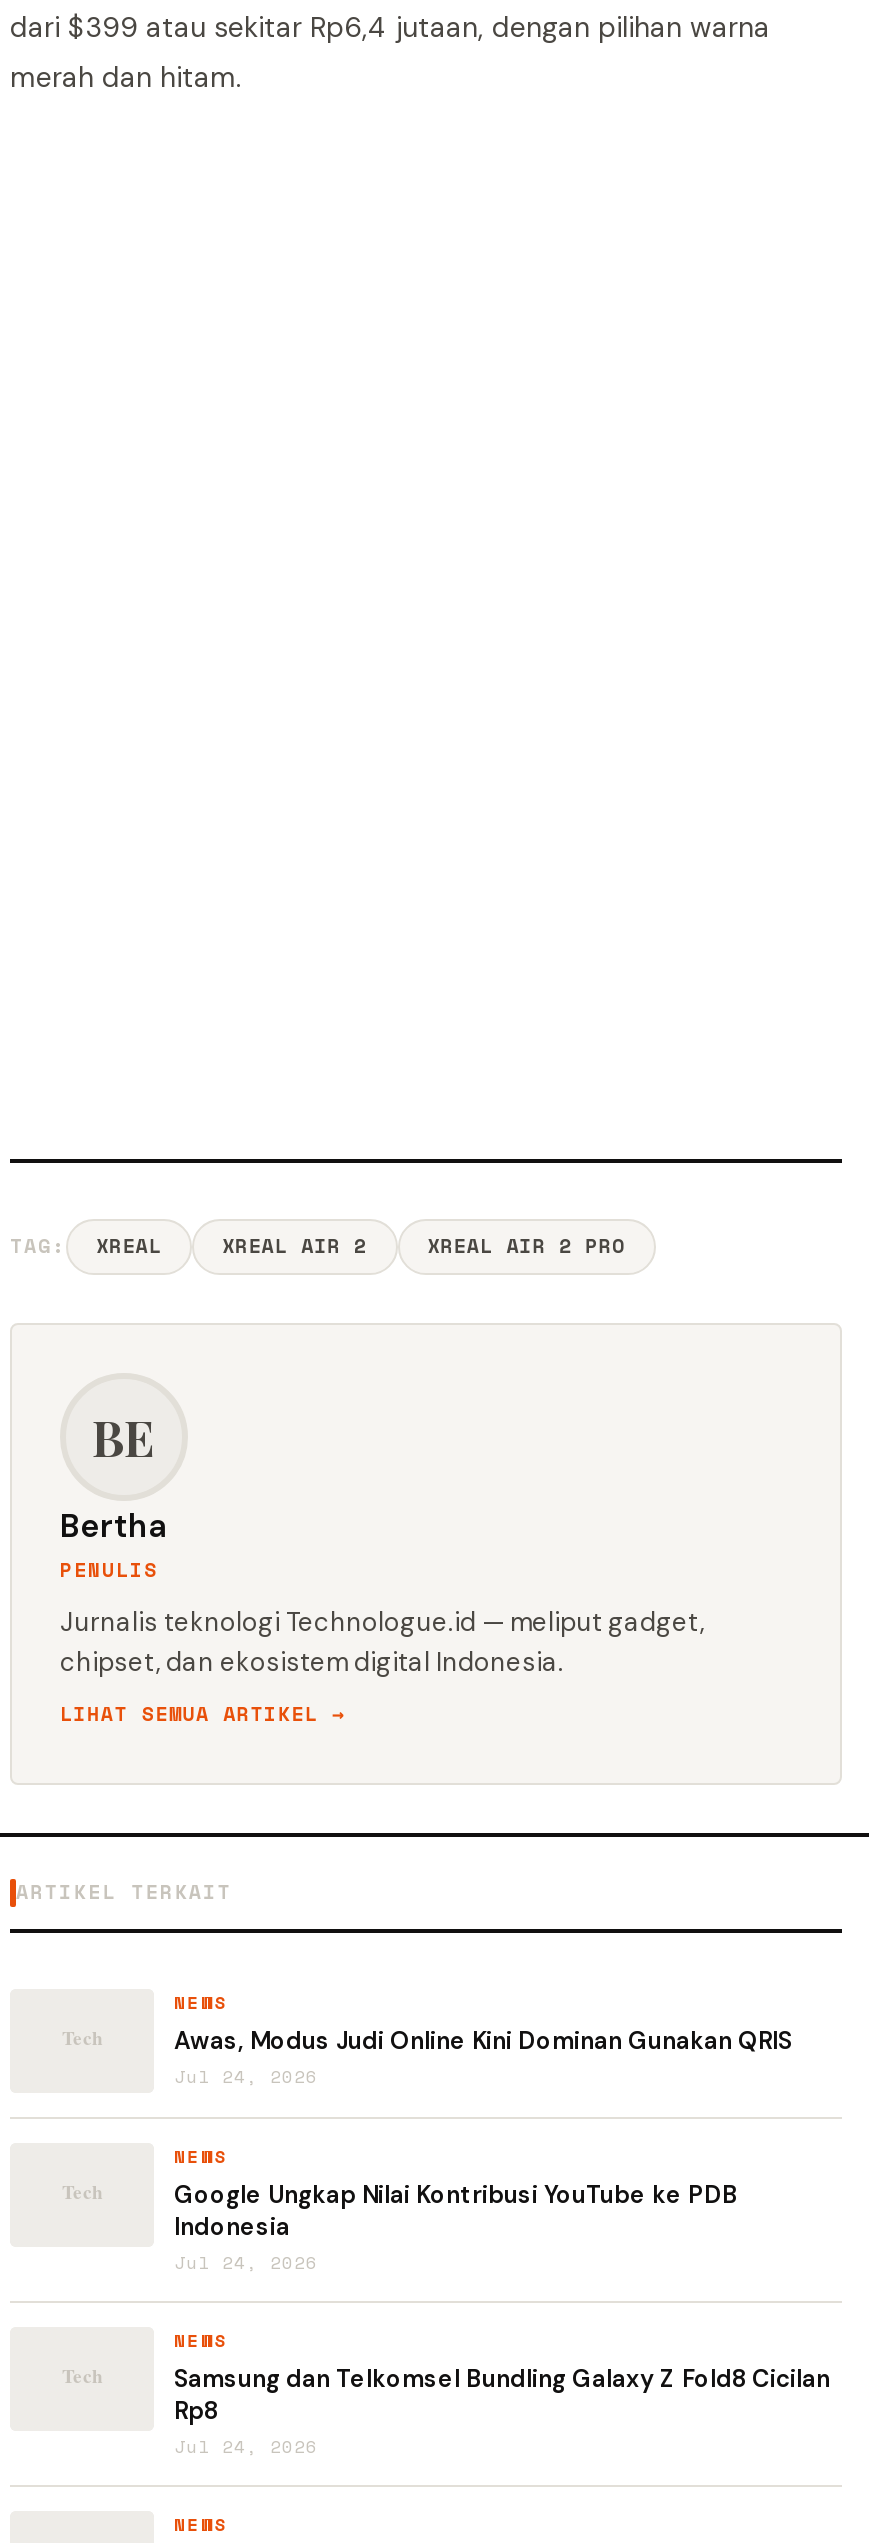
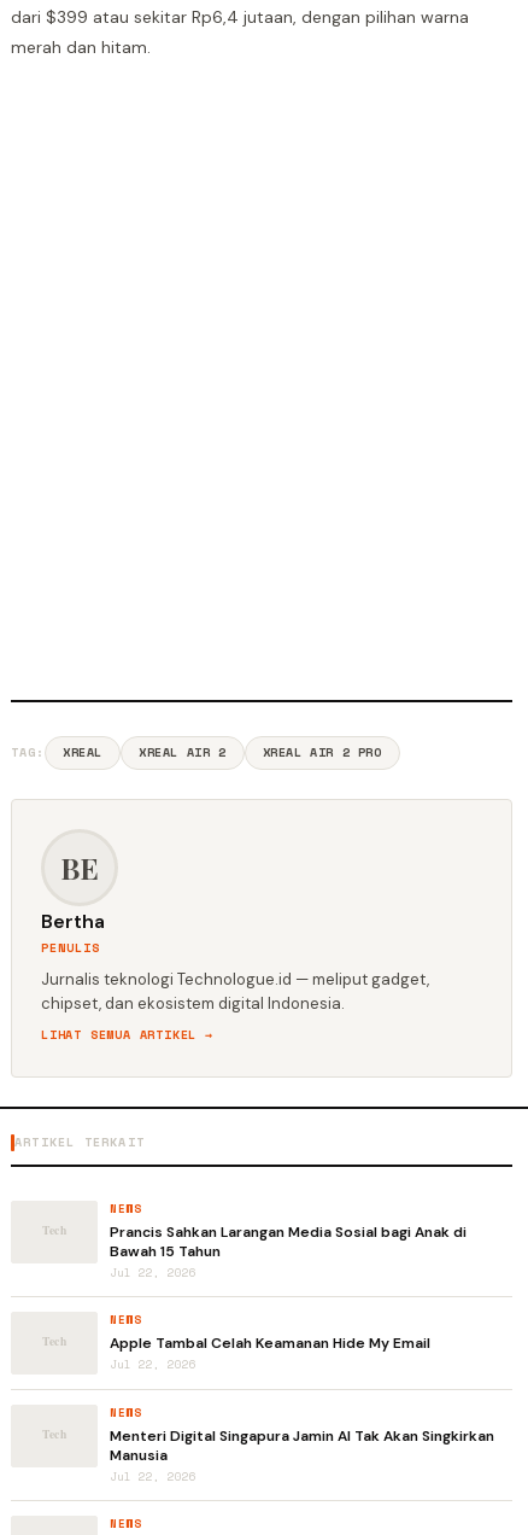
- Awas, Modus Judi Online Kini Dominan Gunakan QRIS
- Jul 24, 2026
+ Prancis Sahkan Larangan Media Sosial bagi Anak di
+ Bawah 15 Tahun
+ Jul 22, 2026

- Google Ungkap Nilai Kontribusi YouTube ke PDB
- Indonesia
- Jul 24, 2026
+ Apple Tambal Celah Keamanan Hide My Email
+ Jul 22, 2026

- Samsung dan Telkomsel Bundling Galaxy Z Fold8 Cicilan
- Rp8
- Jul 24, 2026
+ Menteri Digital Singapura Jamin AI Tak Akan Singkirkan
+ Manusia
+ Jul 22, 2026
